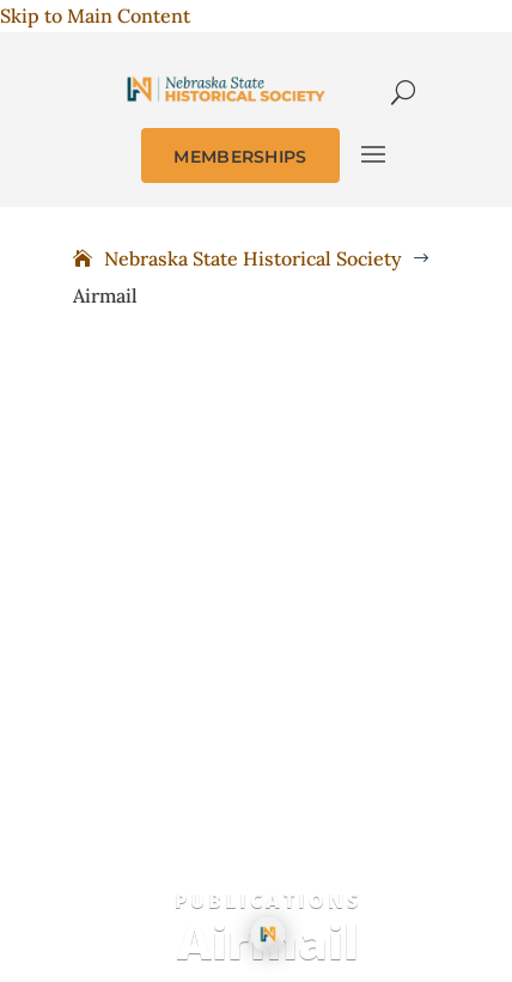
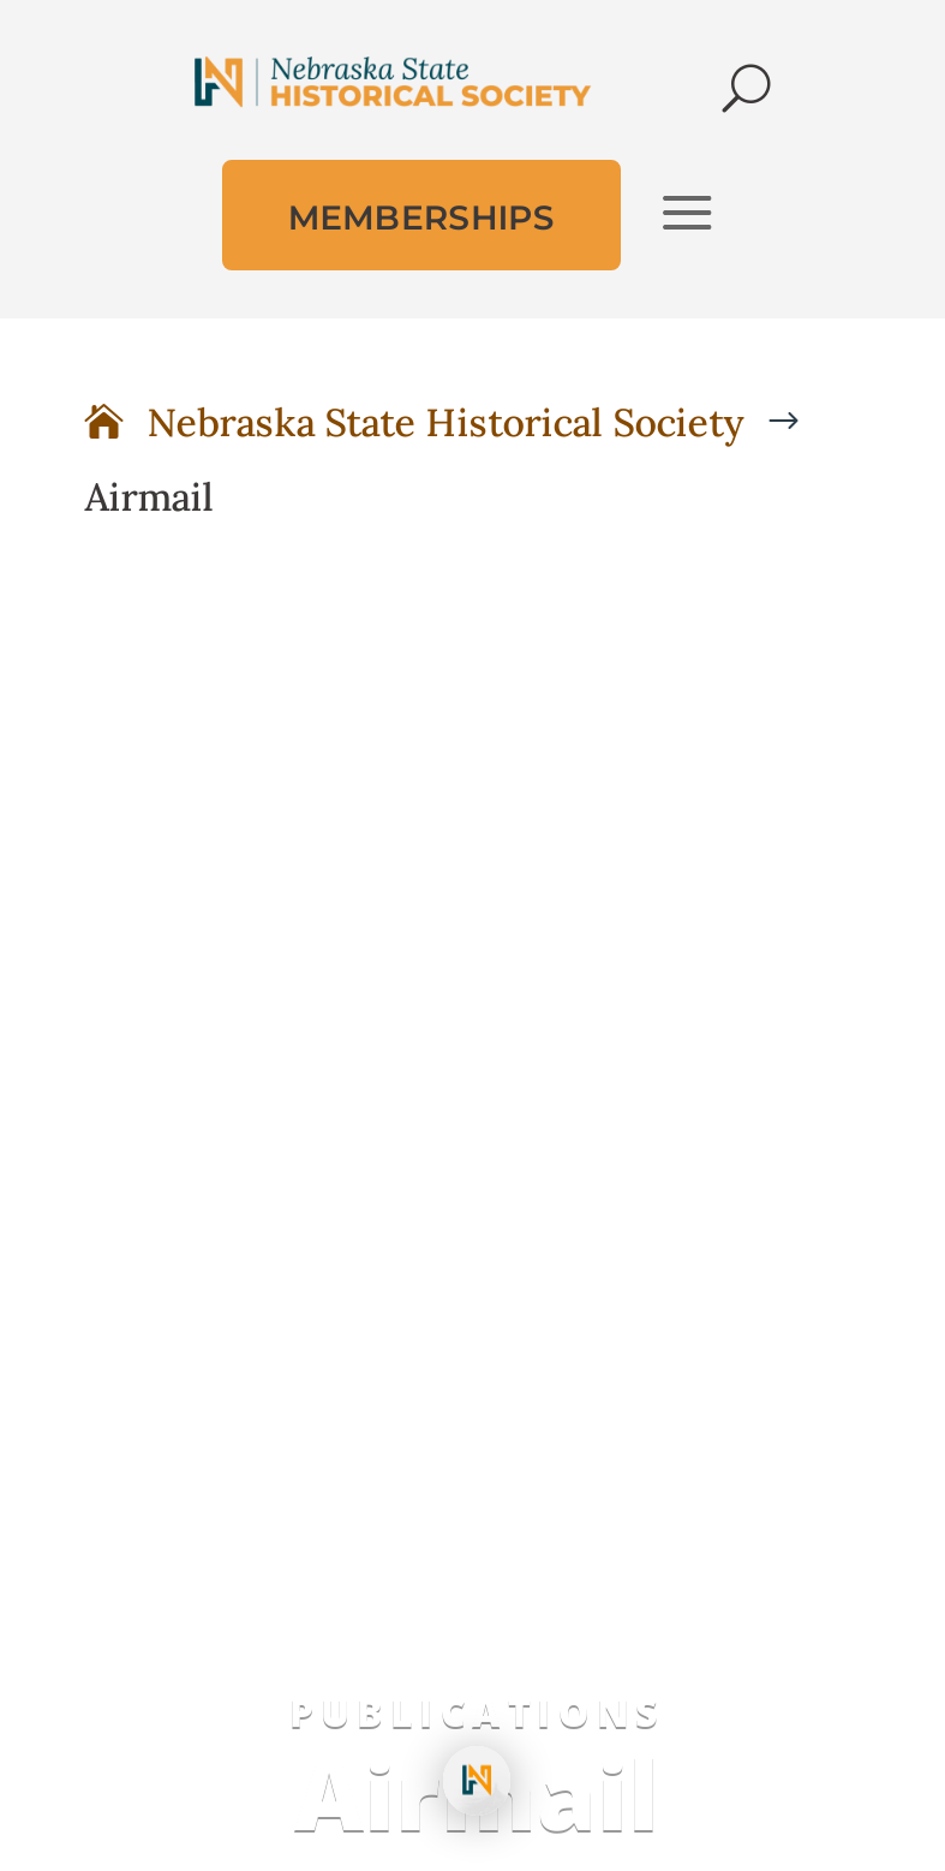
- Skip to Main Content
